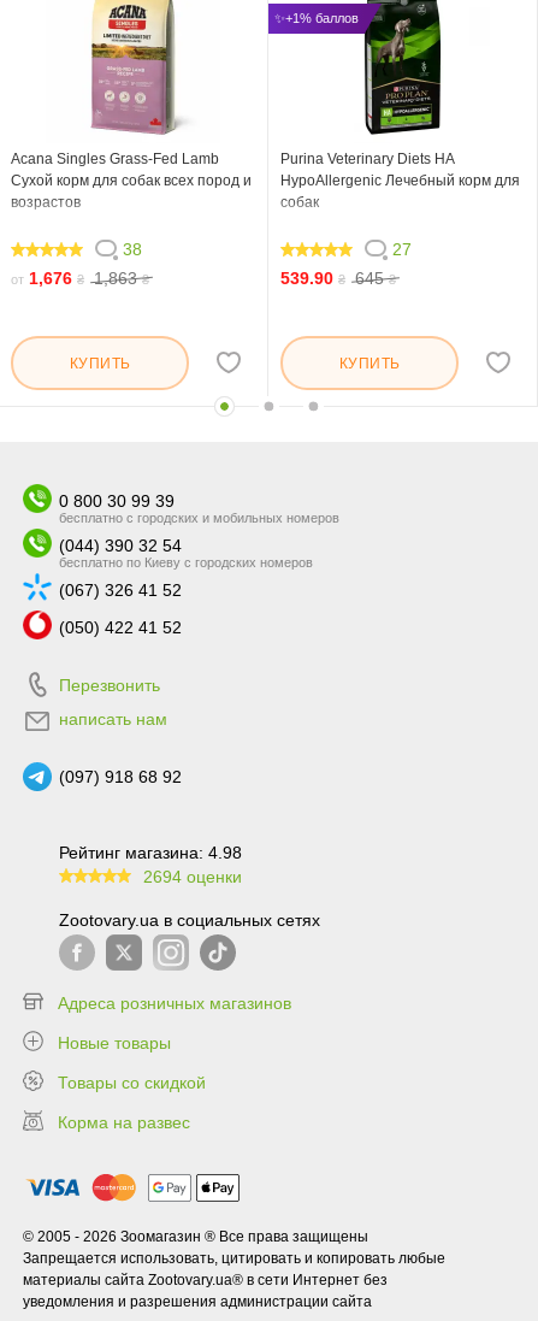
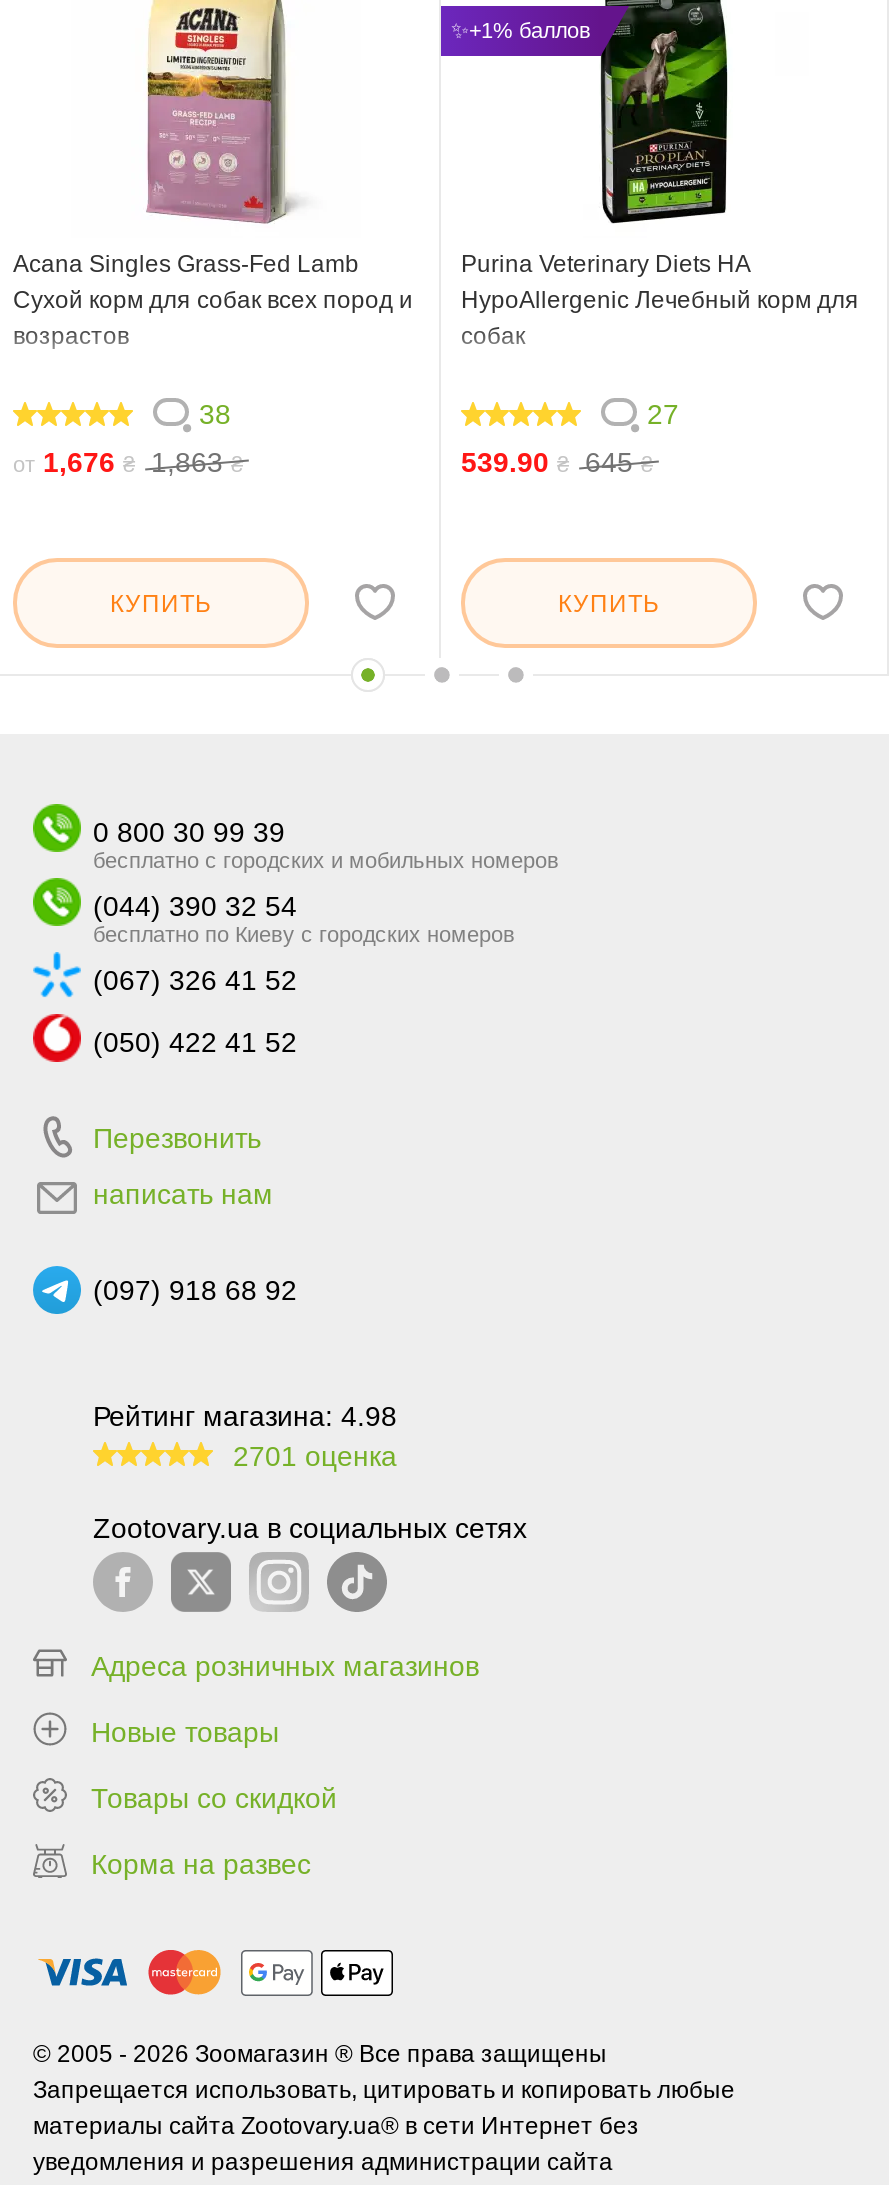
- 2694 оценки
+ 2701 оценка
